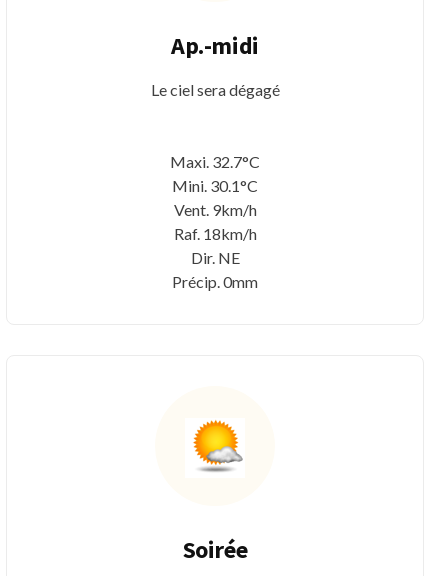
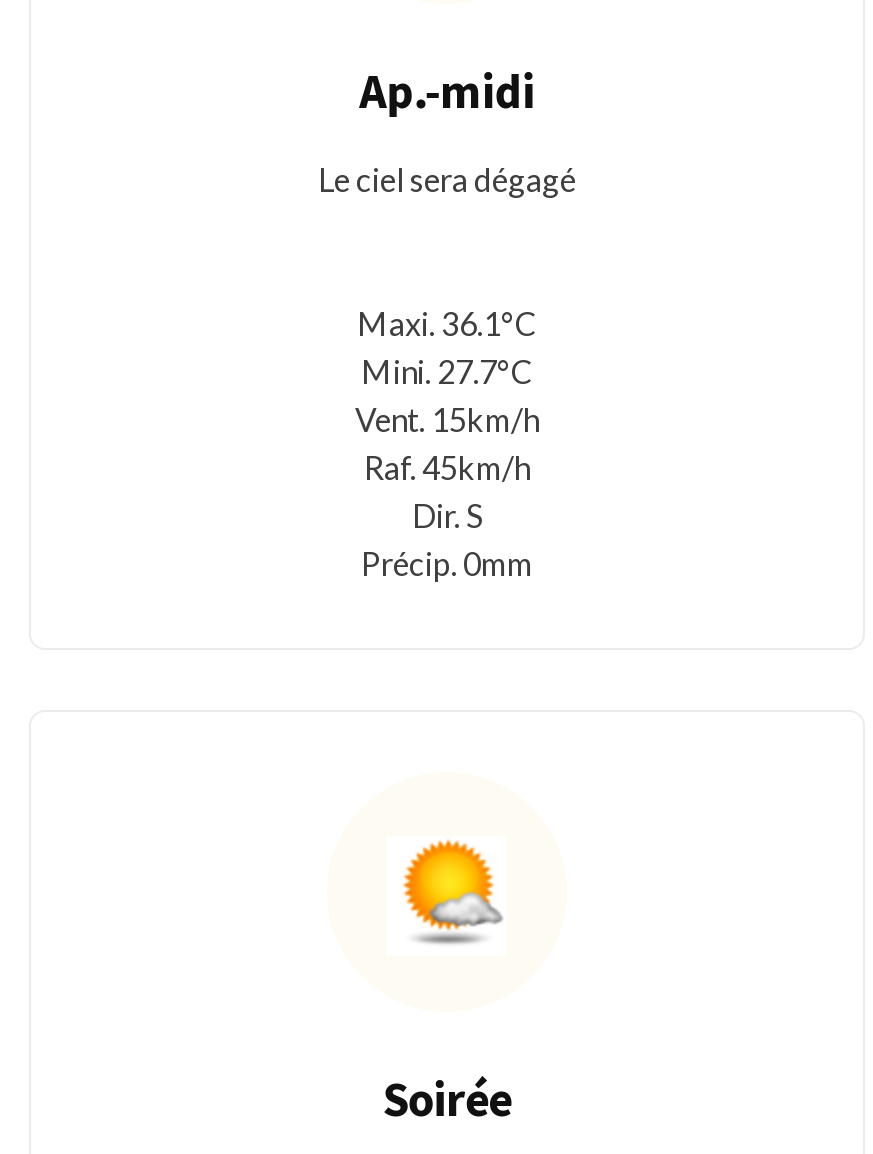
- Maxi. 32.7°C
+ Maxi. 36.1°C

- Mini. 30.1°C
+ Mini. 27.7°C

- Vent. 9km/h
+ Vent. 15km/h

- Raf. 18km/h
+ Raf. 45km/h

- Dir. NE
+ Dir. S
